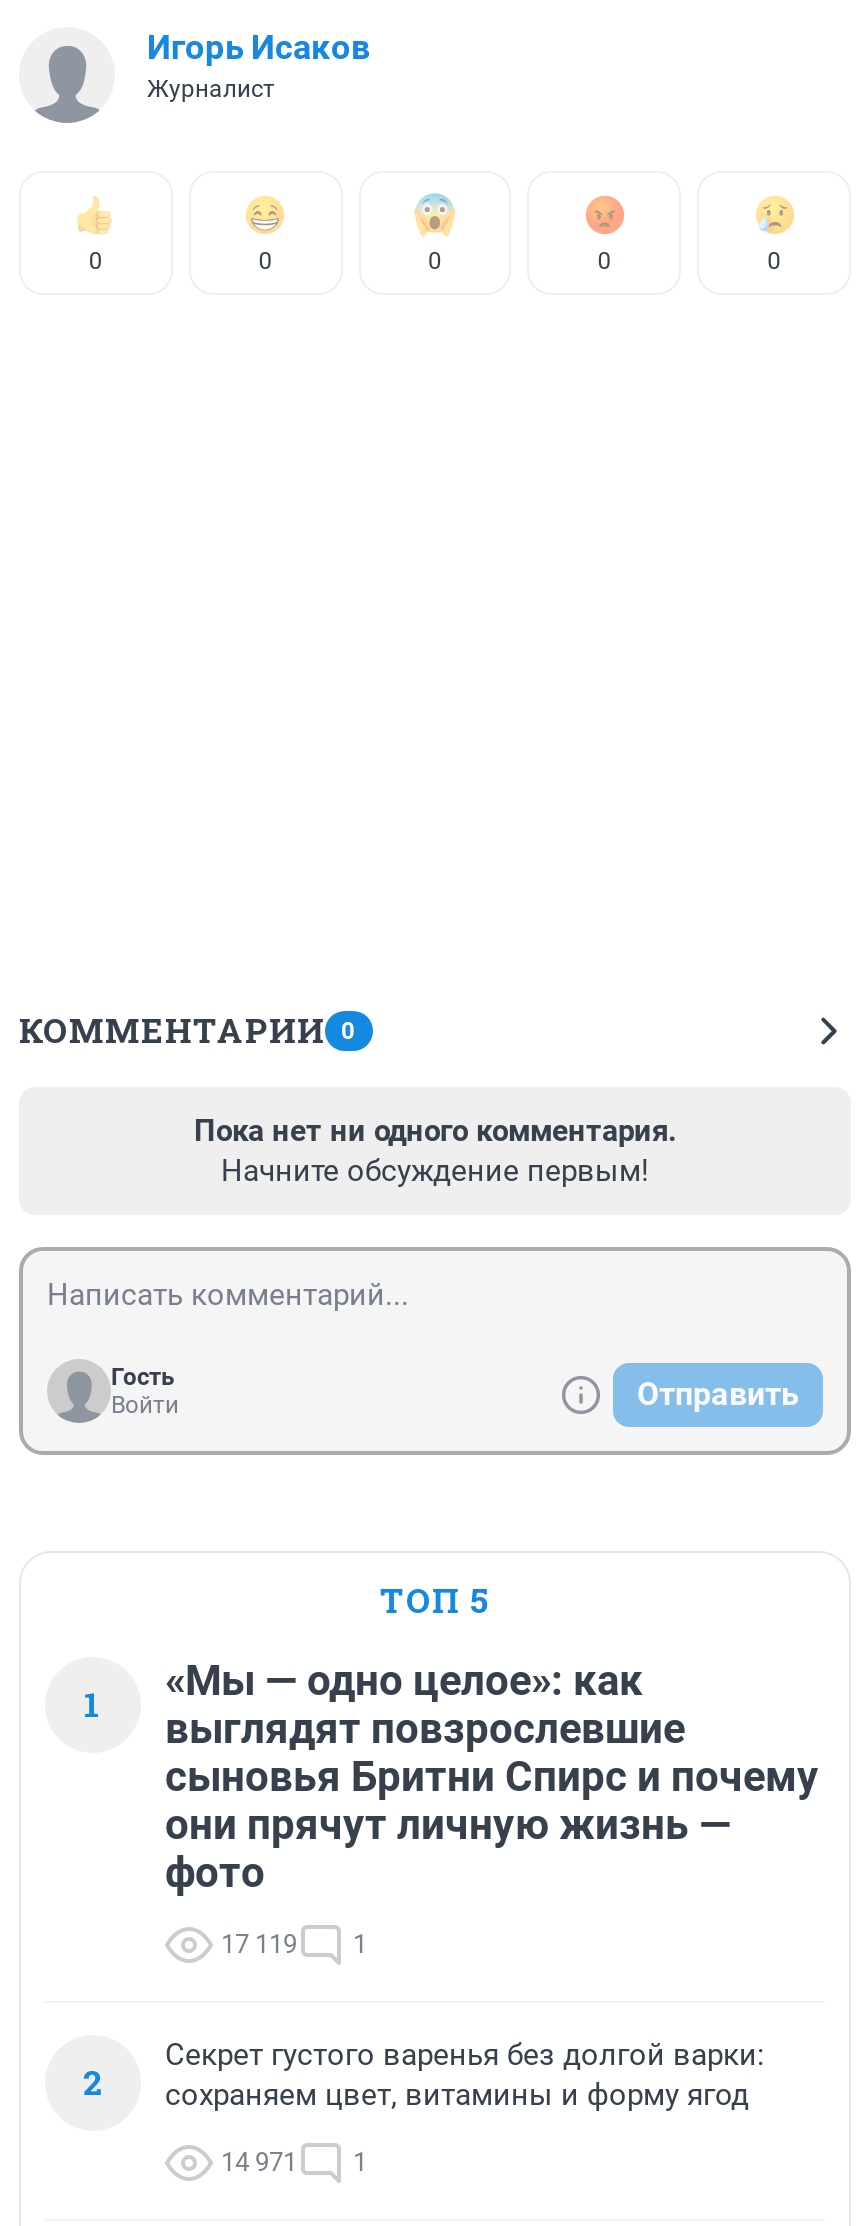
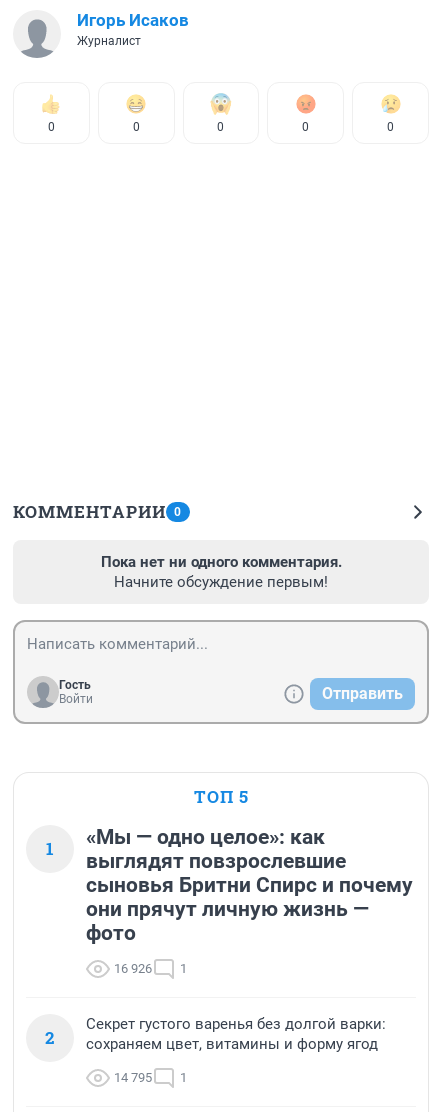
- 17 119 1
+ 16 926 1

- 14 971 1
+ 14 795 1
